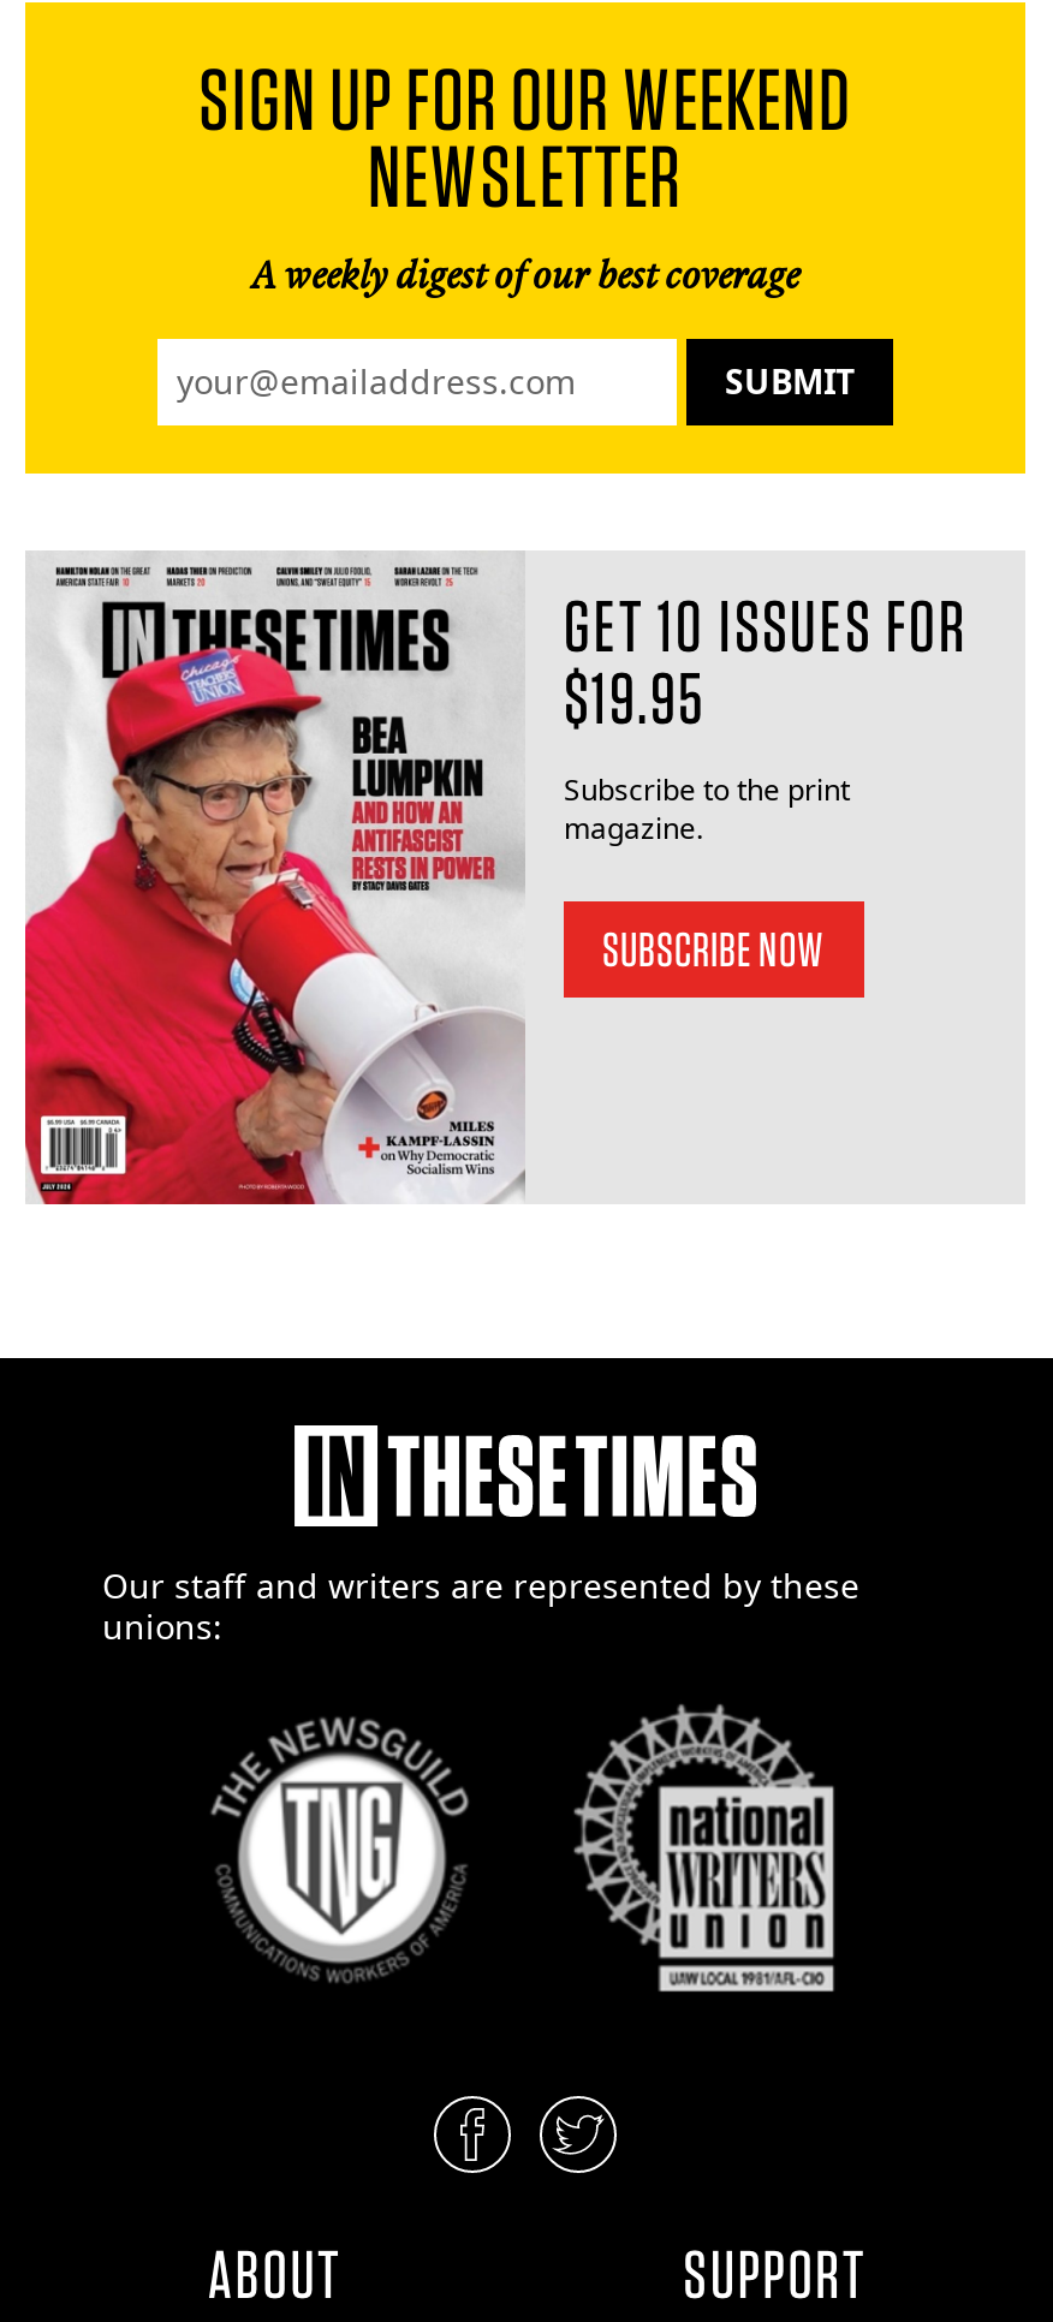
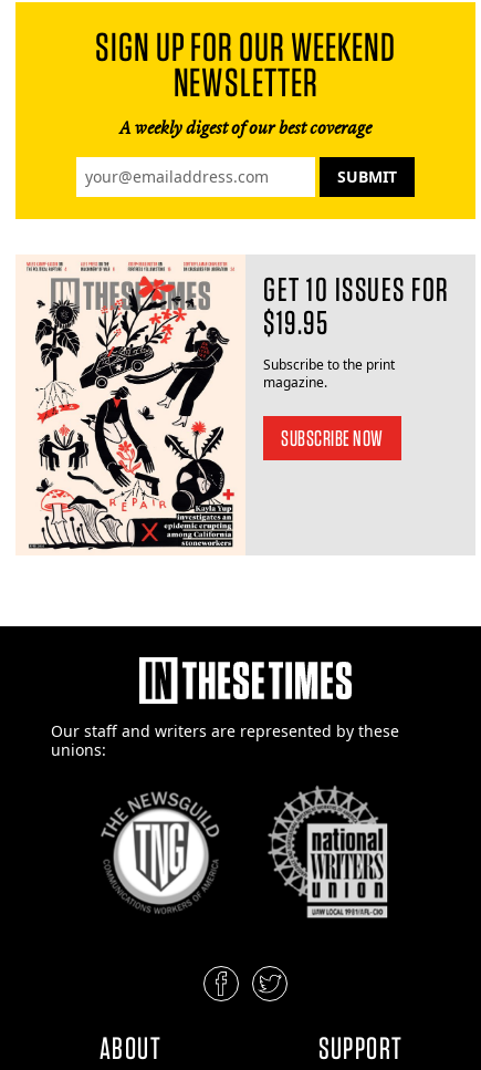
- [image]
+ [image]
